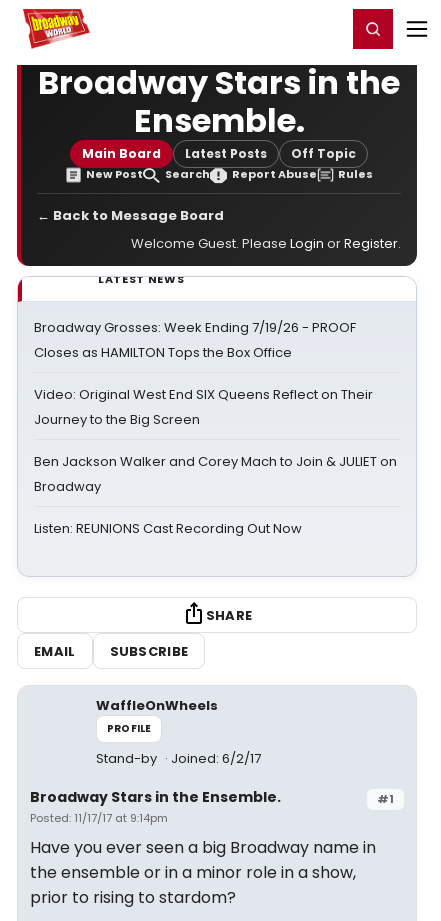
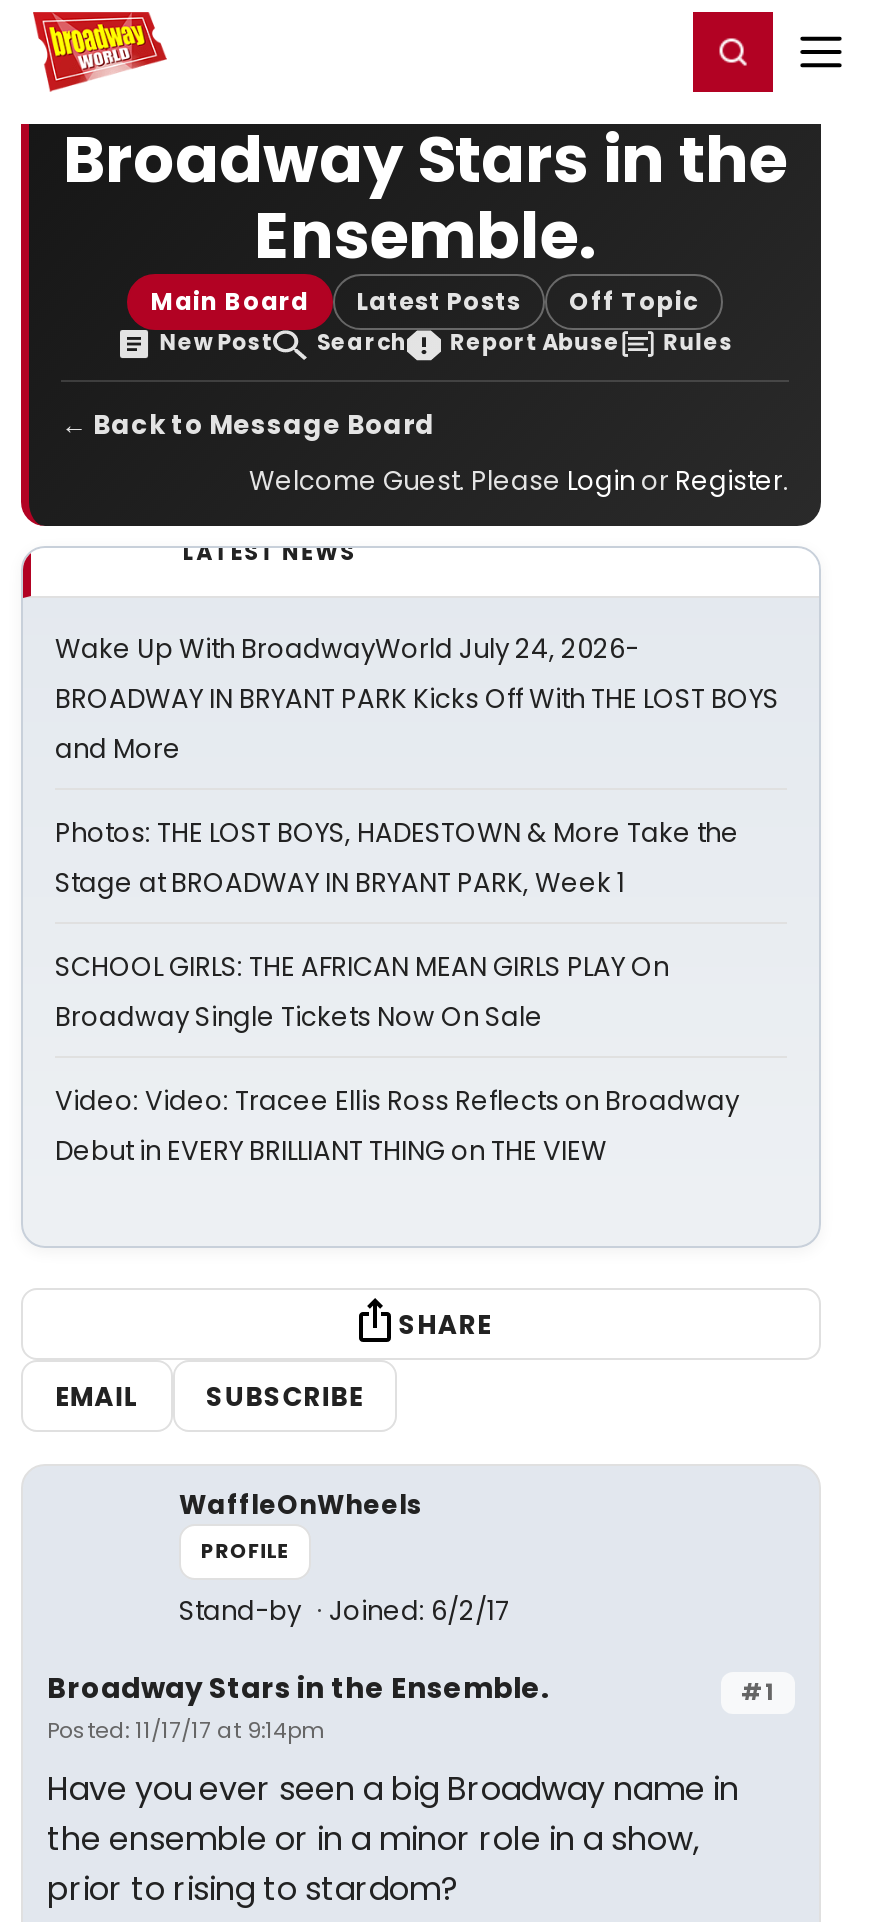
- Broadway Grosses: Week Ending 7/19/26 - PROOF
- Closes as HAMILTON Tops the Box Office
+ Wake Up With BroadwayWorld July 24, 2026-
+ BROADWAY IN BRYANT PARK Kicks Off With THE LOST BOYS
+ and More

- Video: Original West End SIX Queens Reflect on Their
- Journey to the Big Screen
+ Photos: THE LOST BOYS, HADESTOWN & More Take the
+ Stage at BROADWAY IN BRYANT PARK, Week 1

- Ben Jackson Walker and Corey Mach to Join & JULIET on
- Broadway
+ SCHOOL GIRLS: THE AFRICAN MEAN GIRLS PLAY On
+ Broadway Single Tickets Now On Sale

- Listen: REUNIONS Cast Recording Out Now
+ Video: Video: Tracee Ellis Ross Reflects on Broadway
+ Debut in EVERY BRILLIANT THING on THE VIEW
